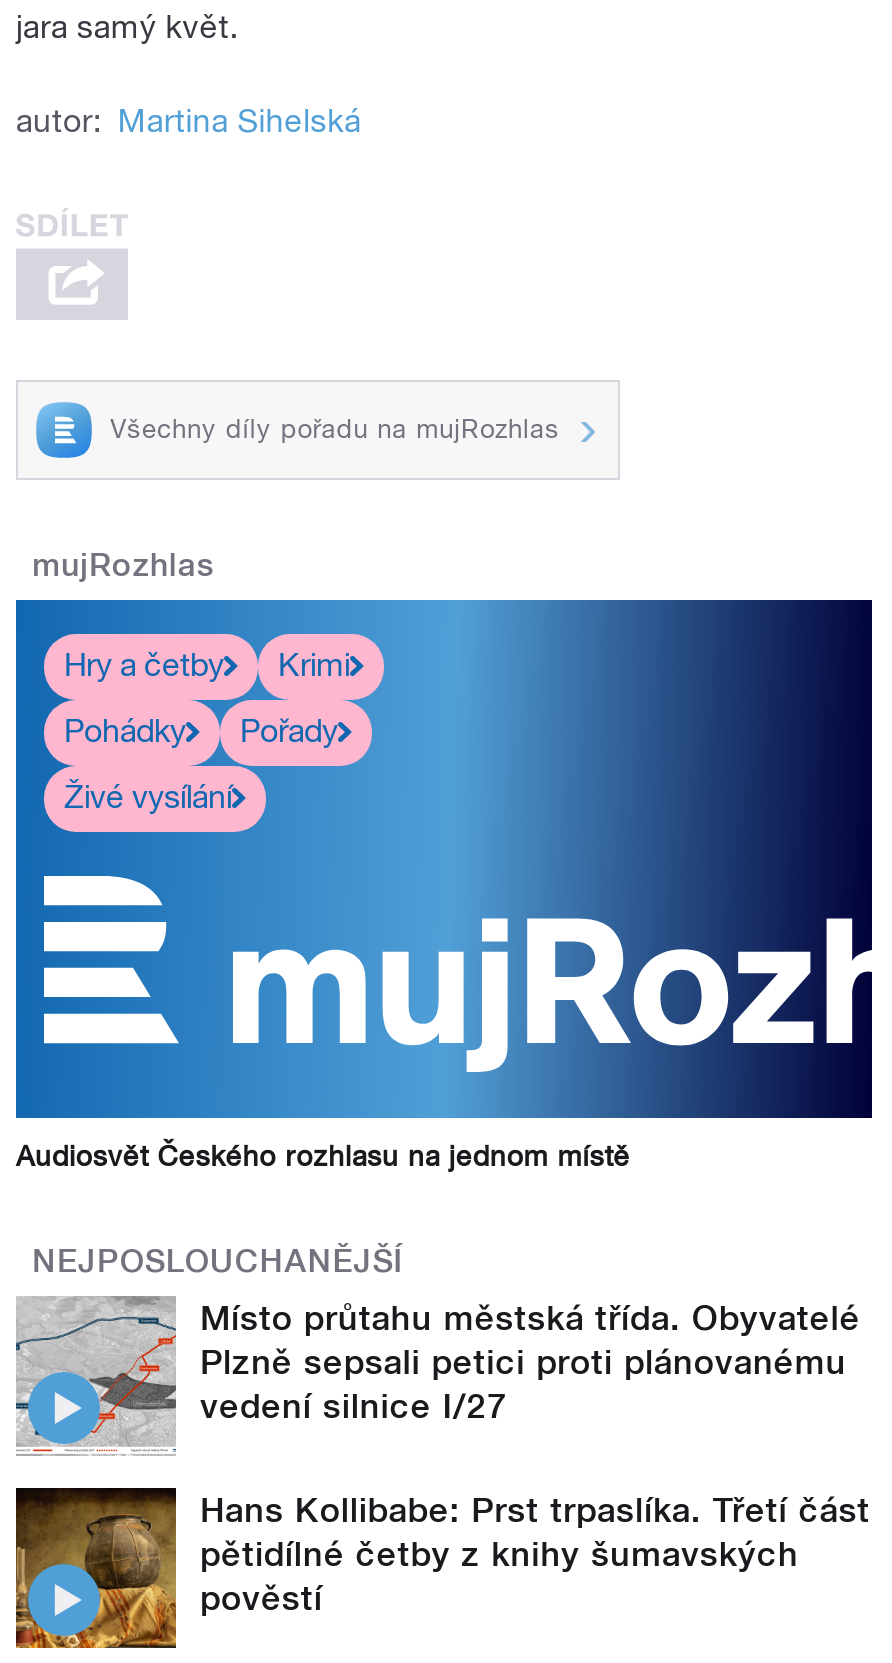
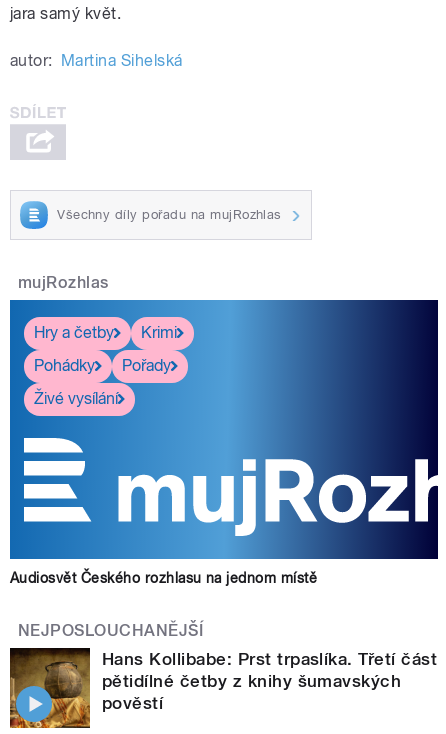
- [image]
- Místo průtahu městská třída. Obyvatelé
- Plzně sepsali petici proti plánovanému
- vedení silnice I/27
